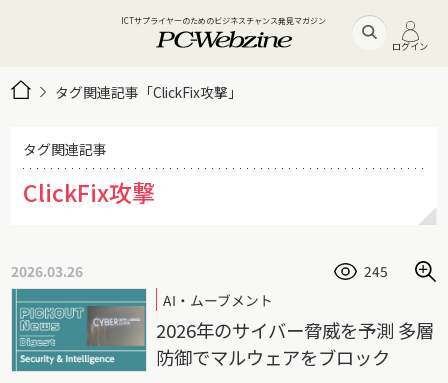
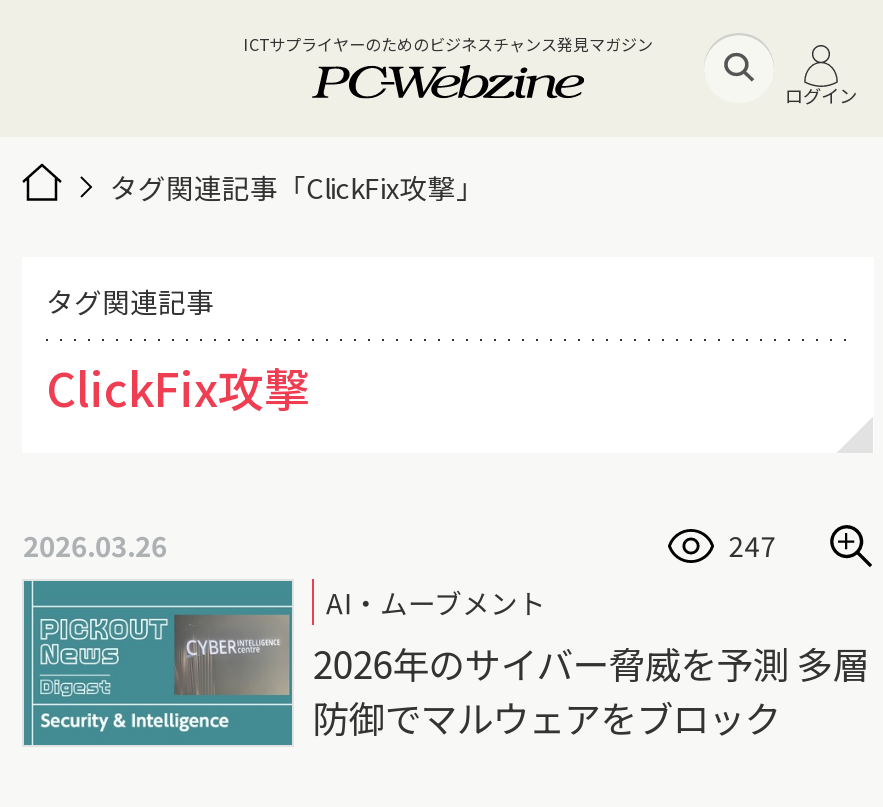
- 245
+ 247
